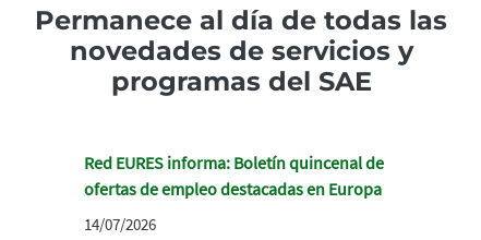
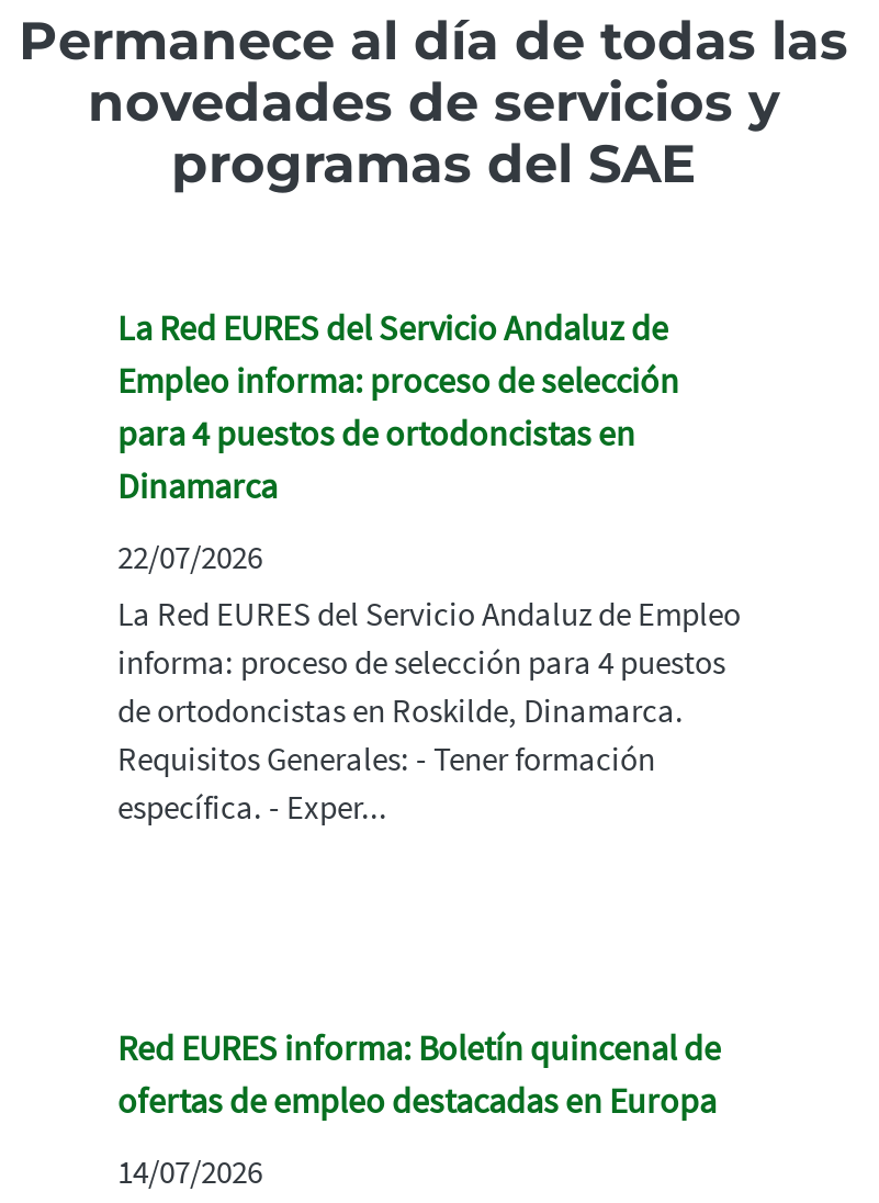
+ La Red EURES del Servicio Andaluz de
+ Empleo informa: proceso de selección
+ para 4 puestos de ortodoncistas en
+ Dinamarca
+ 22/07/2026
+ La Red EURES del Servicio Andaluz de Empleo
+ informa: proceso de selección para 4 puestos
+ de ortodoncistas en Roskilde, Dinamarca.
+ Requisitos Generales: - Tener formación
+ específica. - Exper...
